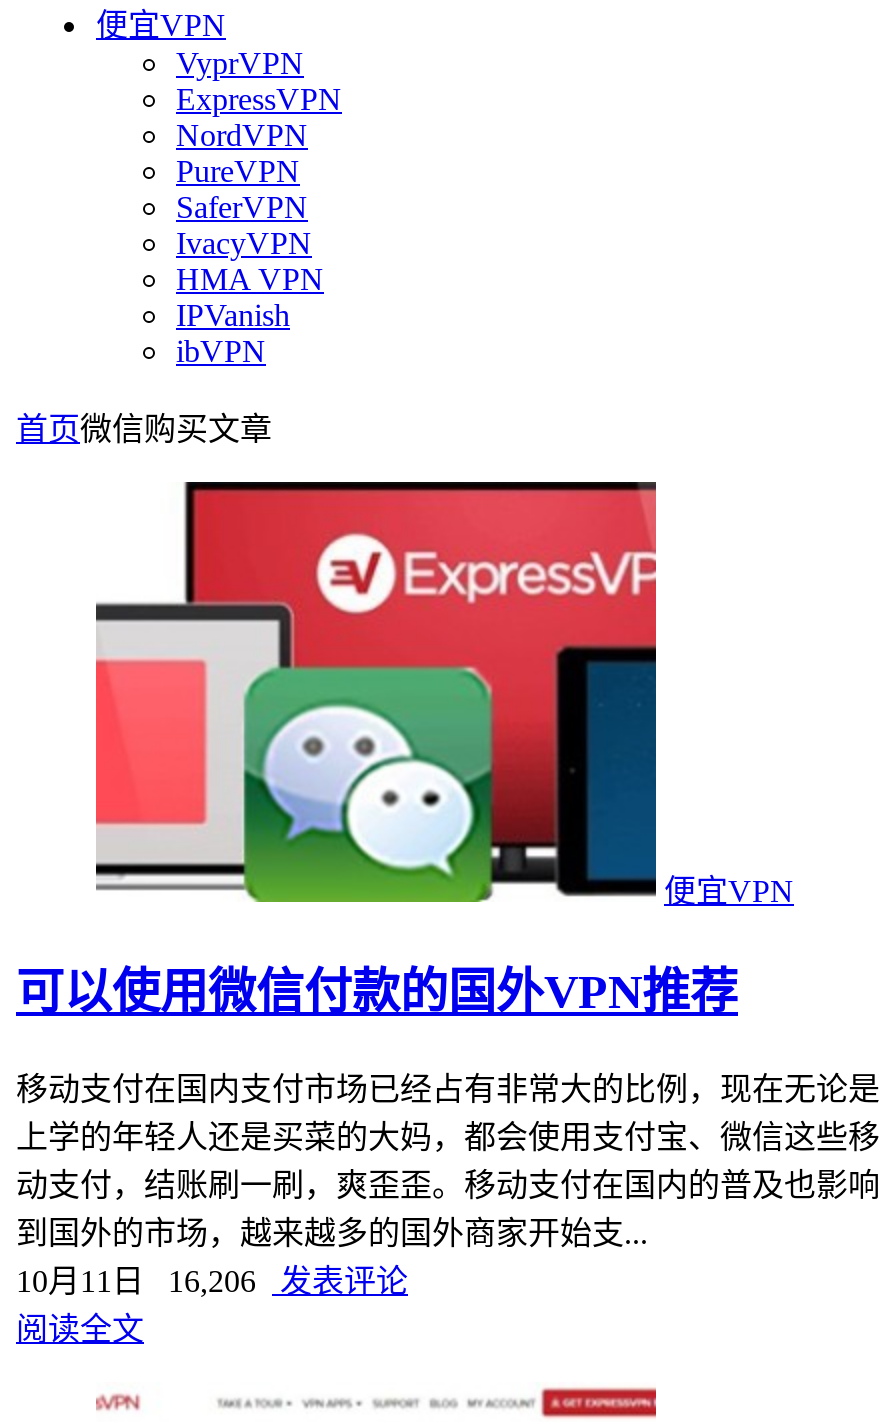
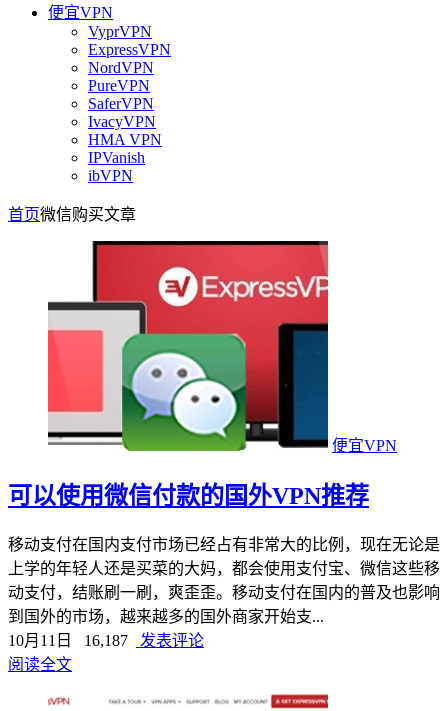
- 10月11日16,206 发表评论
+ 10月11日16,187 发表评论
